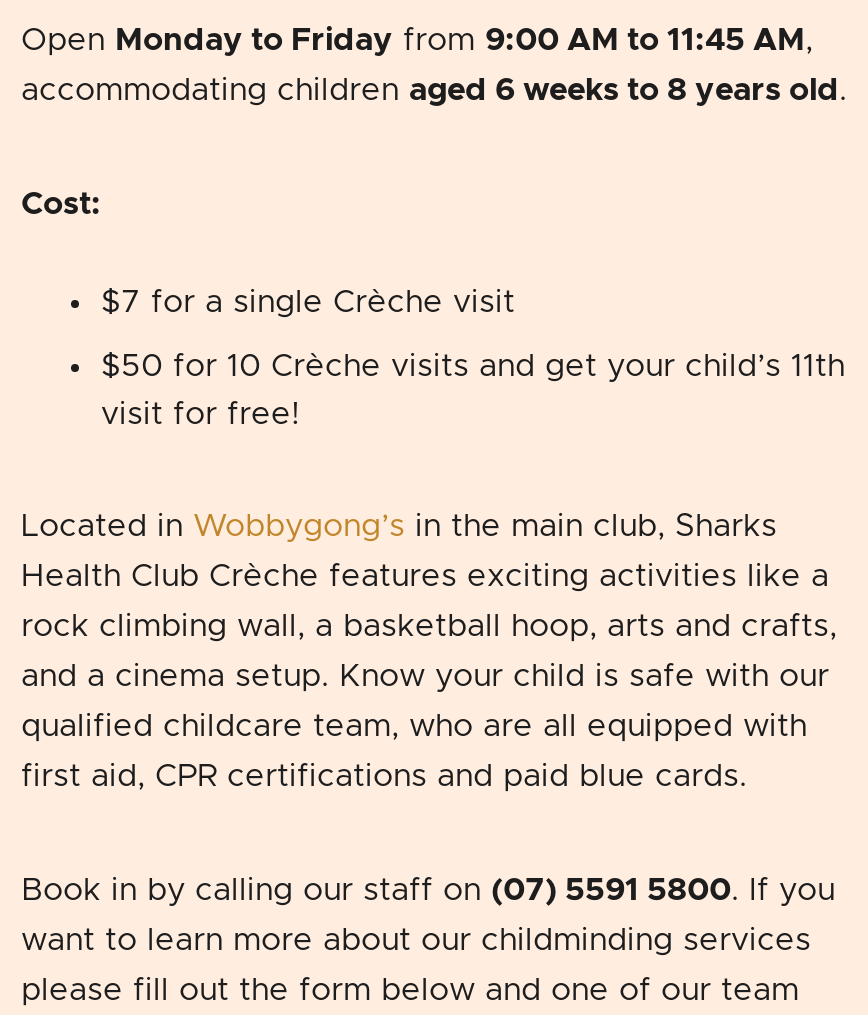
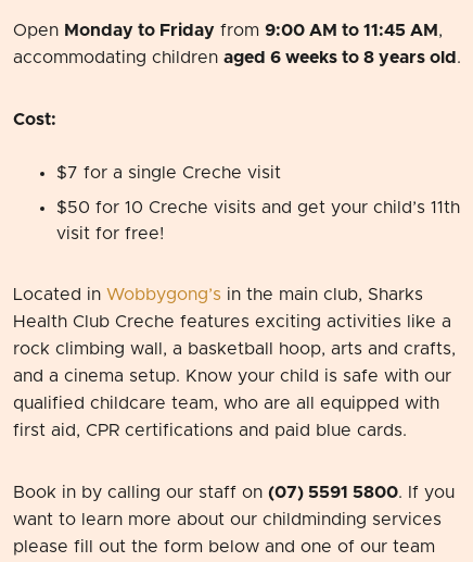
- $7 for a single Crèche visit
+ $7 for a single Creche visit

- $50 for 10 Crèche visits and get your child’s 11th
+ $50 for 10 Creche visits and get your child’s 11th

- Health Club Crèche features exciting activities like a
+ Health Club Creche features exciting activities like a
